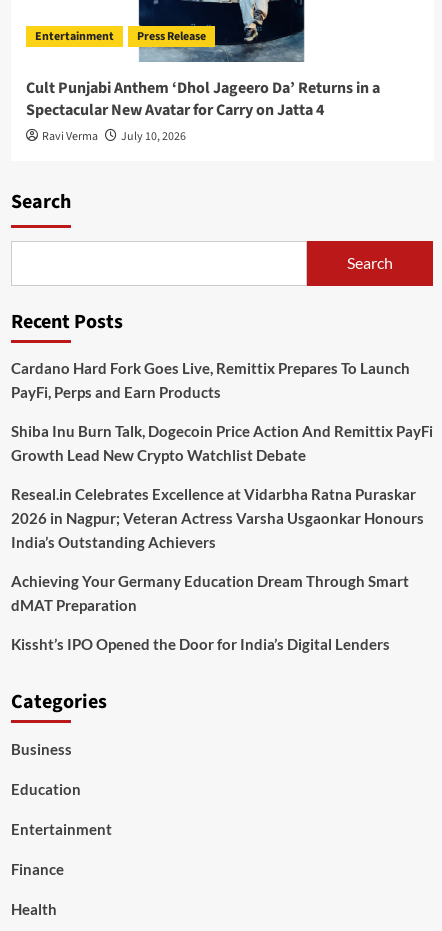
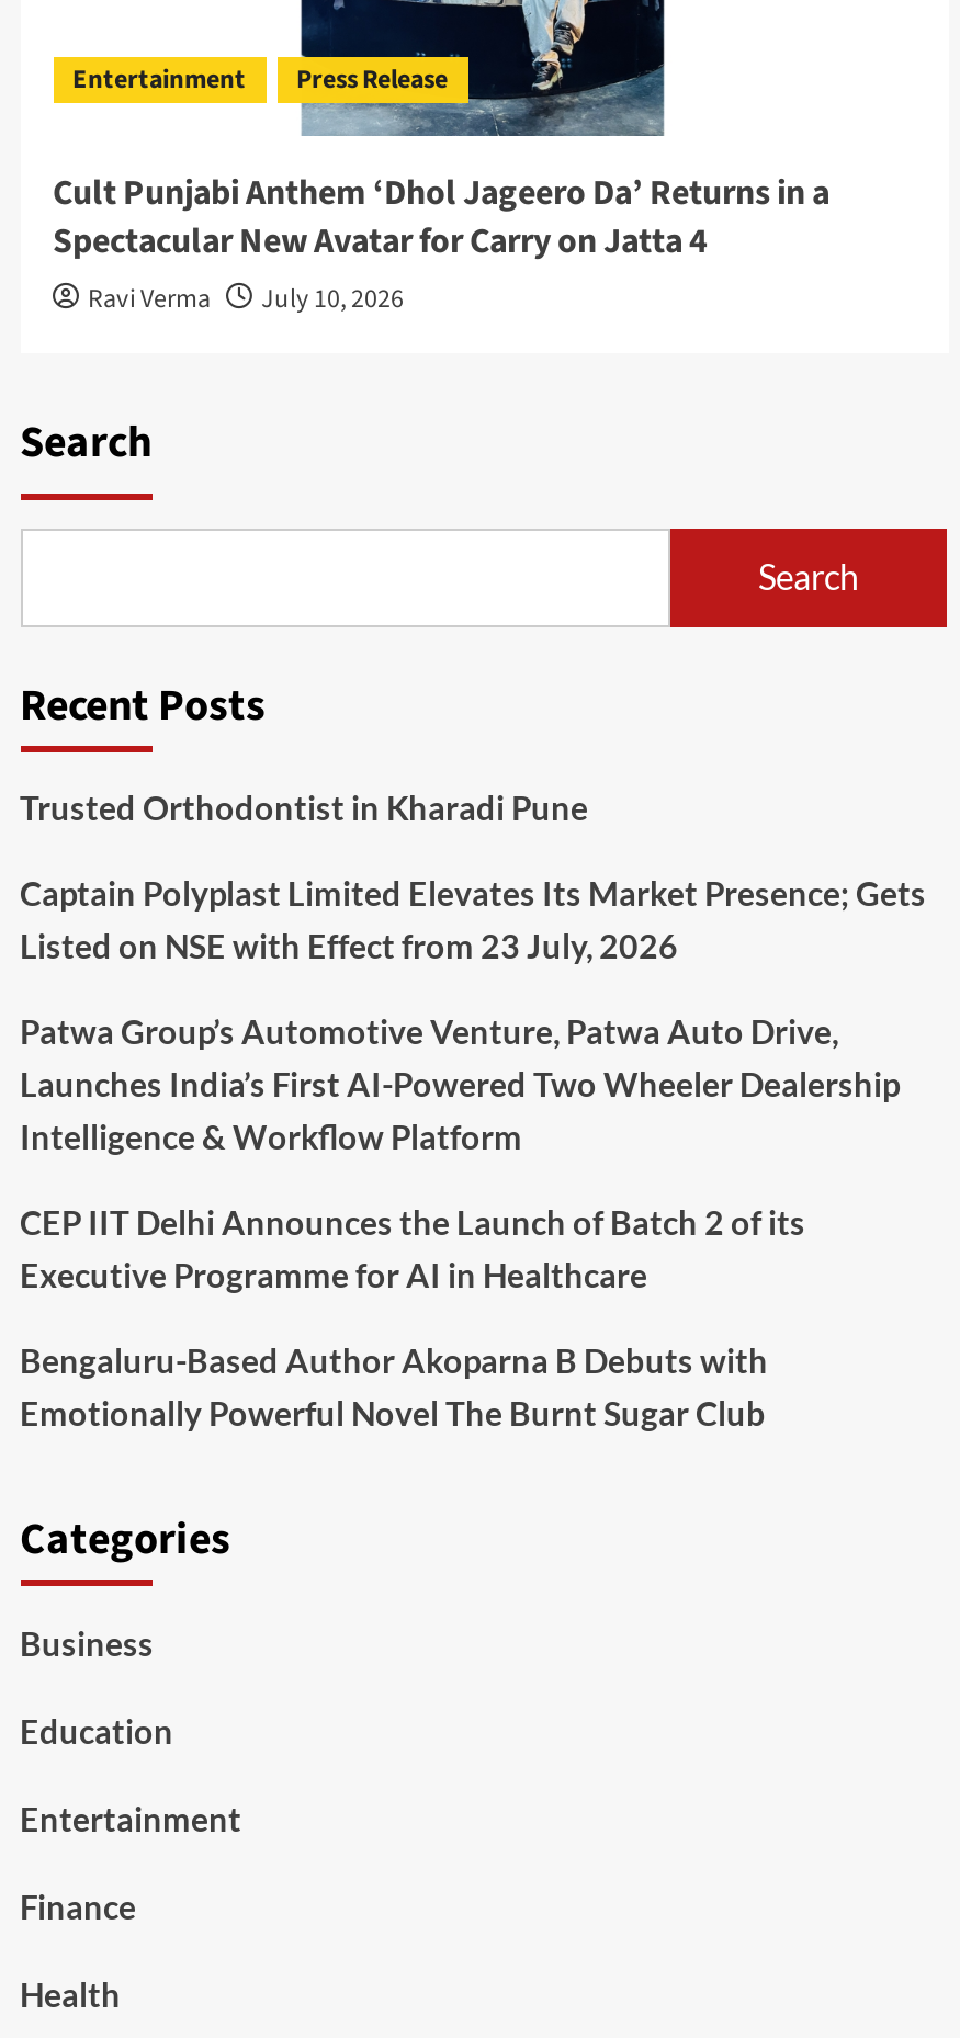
- Cardano Hard Fork Goes Live, Remittix Prepares To Launch
- PayFi, Perps and Earn Products
+ Trusted Orthodontist in Kharadi Pune

- Shiba Inu Burn Talk, Dogecoin Price Action And Remittix PayFi
- Growth Lead New Crypto Watchlist Debate
+ Captain Polyplast Limited Elevates Its Market Presence; Gets
+ Listed on NSE with Effect from 23 July, 2026

- Reseal.in Celebrates Excellence at Vidarbha Ratna Puraskar
- 2026 in Nagpur; Veteran Actress Varsha Usgaonkar Honours
- India’s Outstanding Achievers
+ Patwa Group’s Automotive Venture, Patwa Auto Drive,
+ Launches India’s First AI-Powered Two Wheeler Dealership
+ Intelligence & Workflow Platform

- Achieving Your Germany Education Dream Through Smart
- dMAT Preparation
+ CEP IIT Delhi Announces the Launch of Batch 2 of its
+ Executive Programme for AI in Healthcare

- Kissht’s IPO Opened the Door for India’s Digital Lenders
+ Bengaluru-Based Author Akoparna B Debuts with
+ Emotionally Powerful Novel The Burnt Sugar Club
